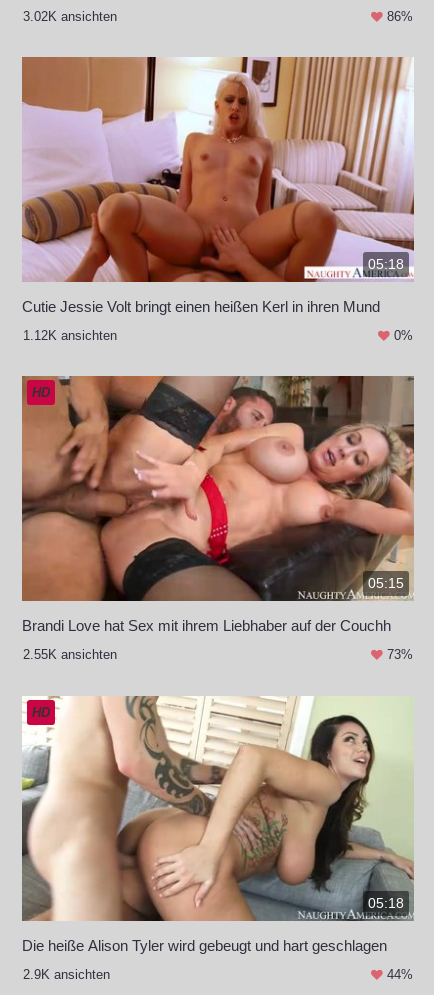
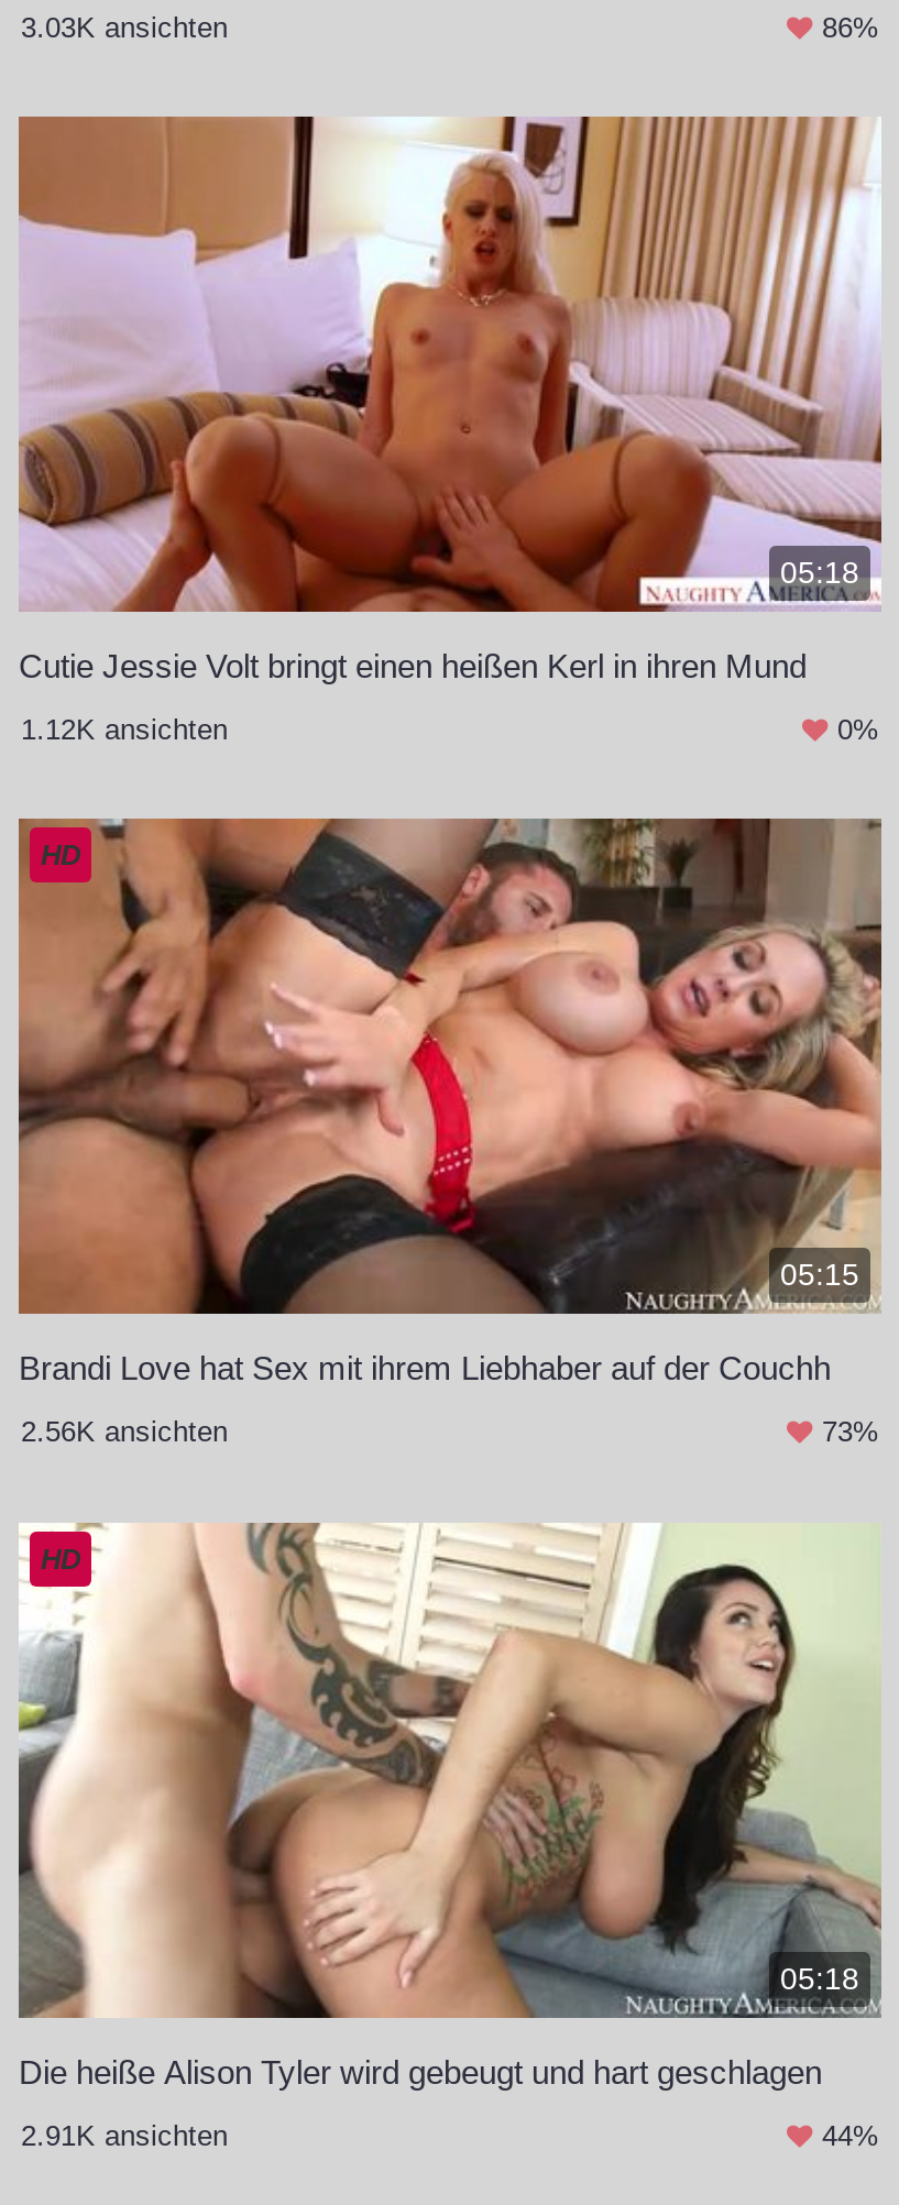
- 3.02K ansichten
+ 3.03K ansichten

- 2.55K ansichten
+ 2.56K ansichten

- 2.9K ansichten
+ 2.91K ansichten
